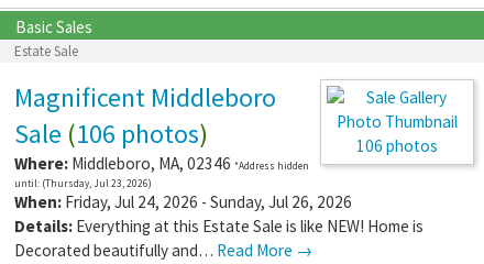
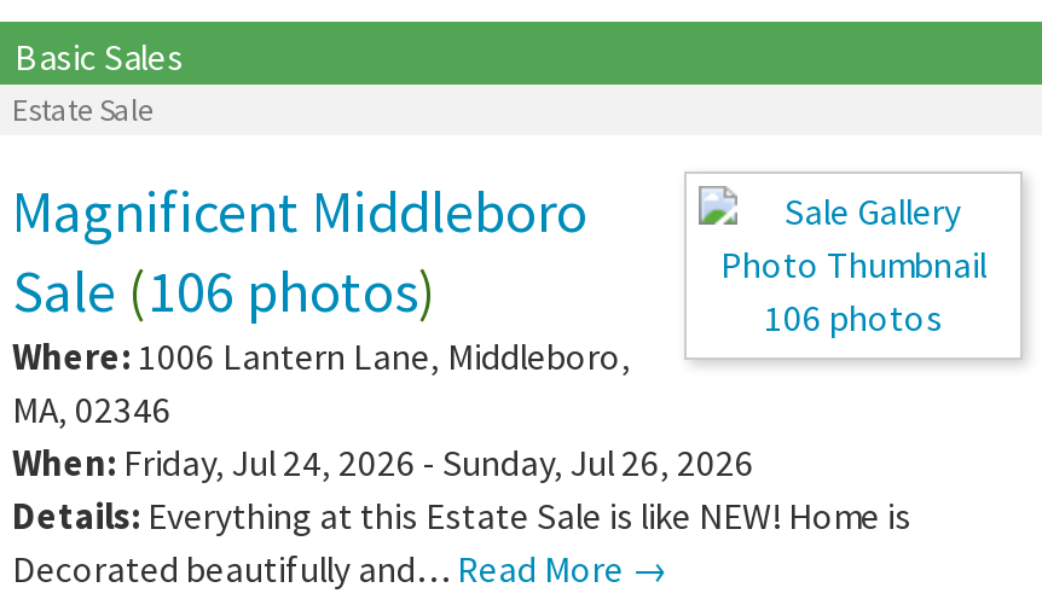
- Where: Middleboro, MA, 02346 *Address hidden
- until: (Thursday, Jul 23, 2026)
+ Where: 1006 Lantern Lane, Middleboro,
+ MA, 02346
